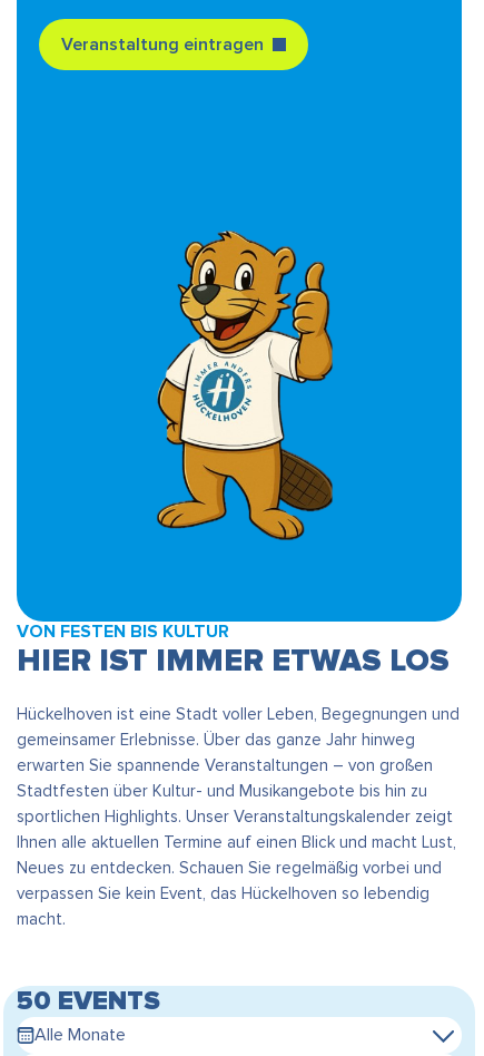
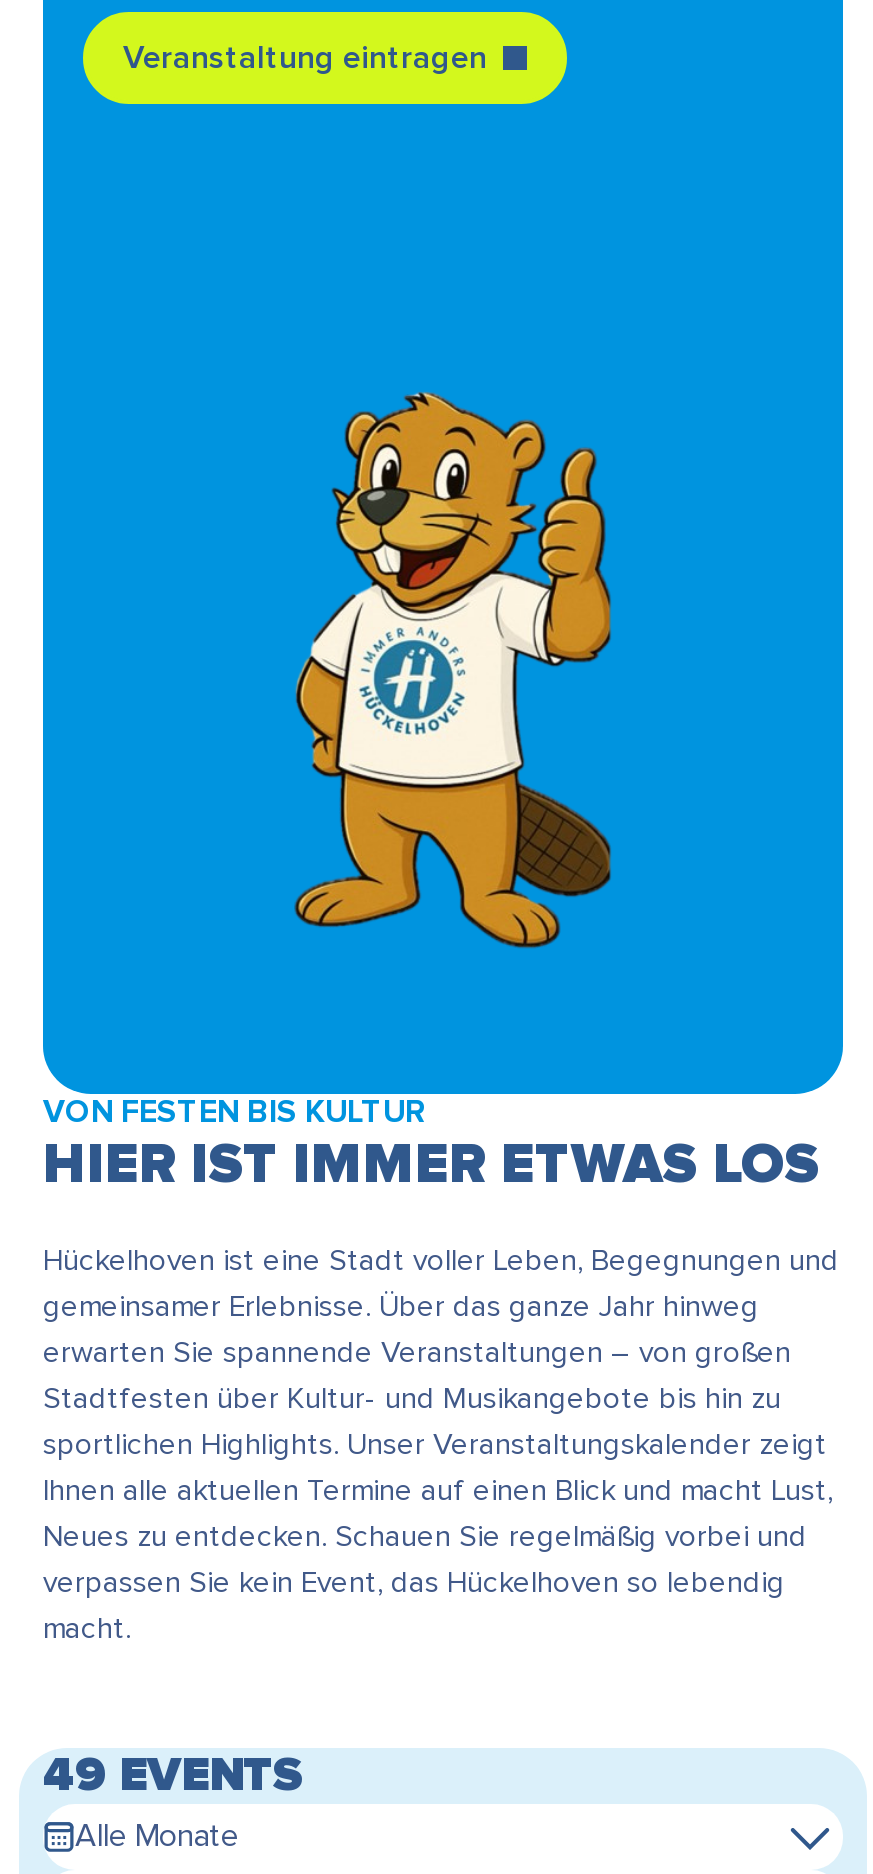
- 50 EVENTS
+ 49 EVENTS
